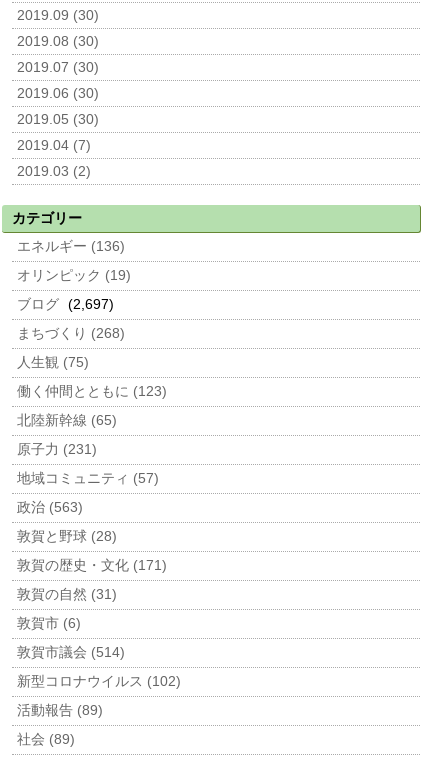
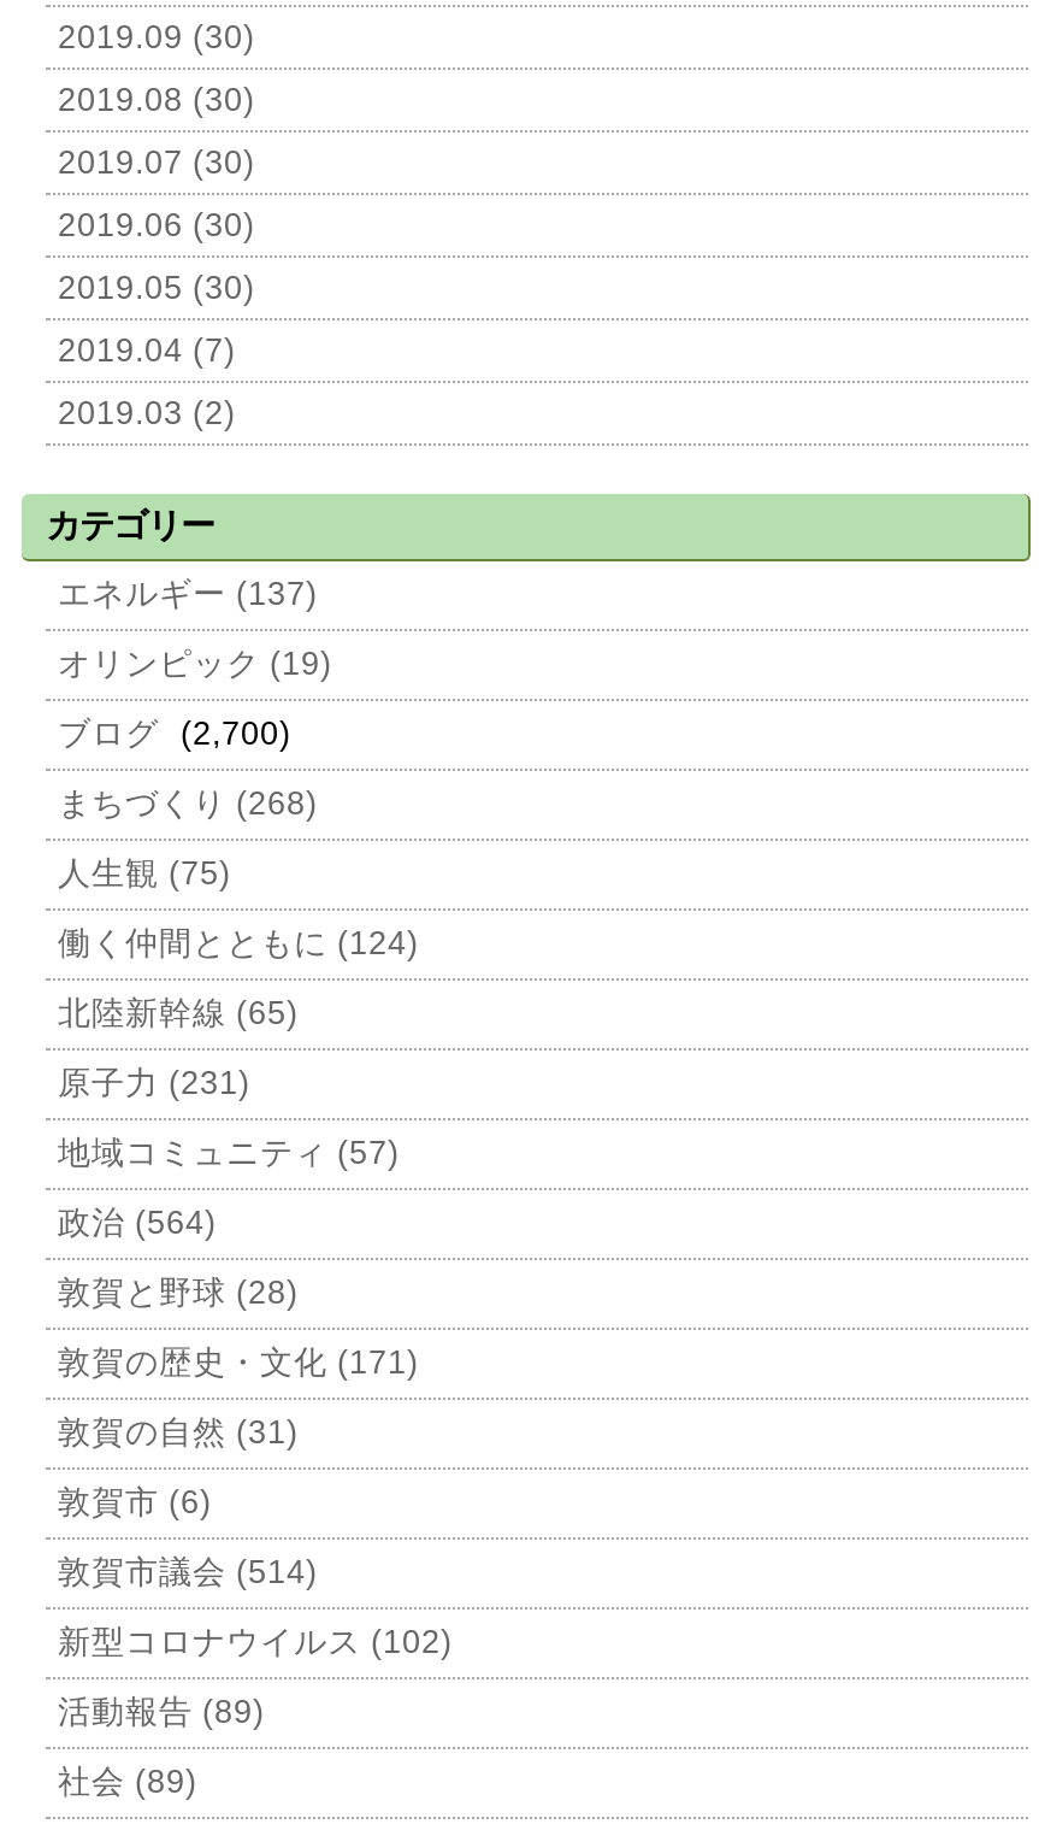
- エネルギー (136)
+ エネルギー (137)

- ブログ (2,697)
+ ブログ (2,700)

- 働く仲間とともに (123)
+ 働く仲間とともに (124)

- 政治 (563)
+ 政治 (564)
